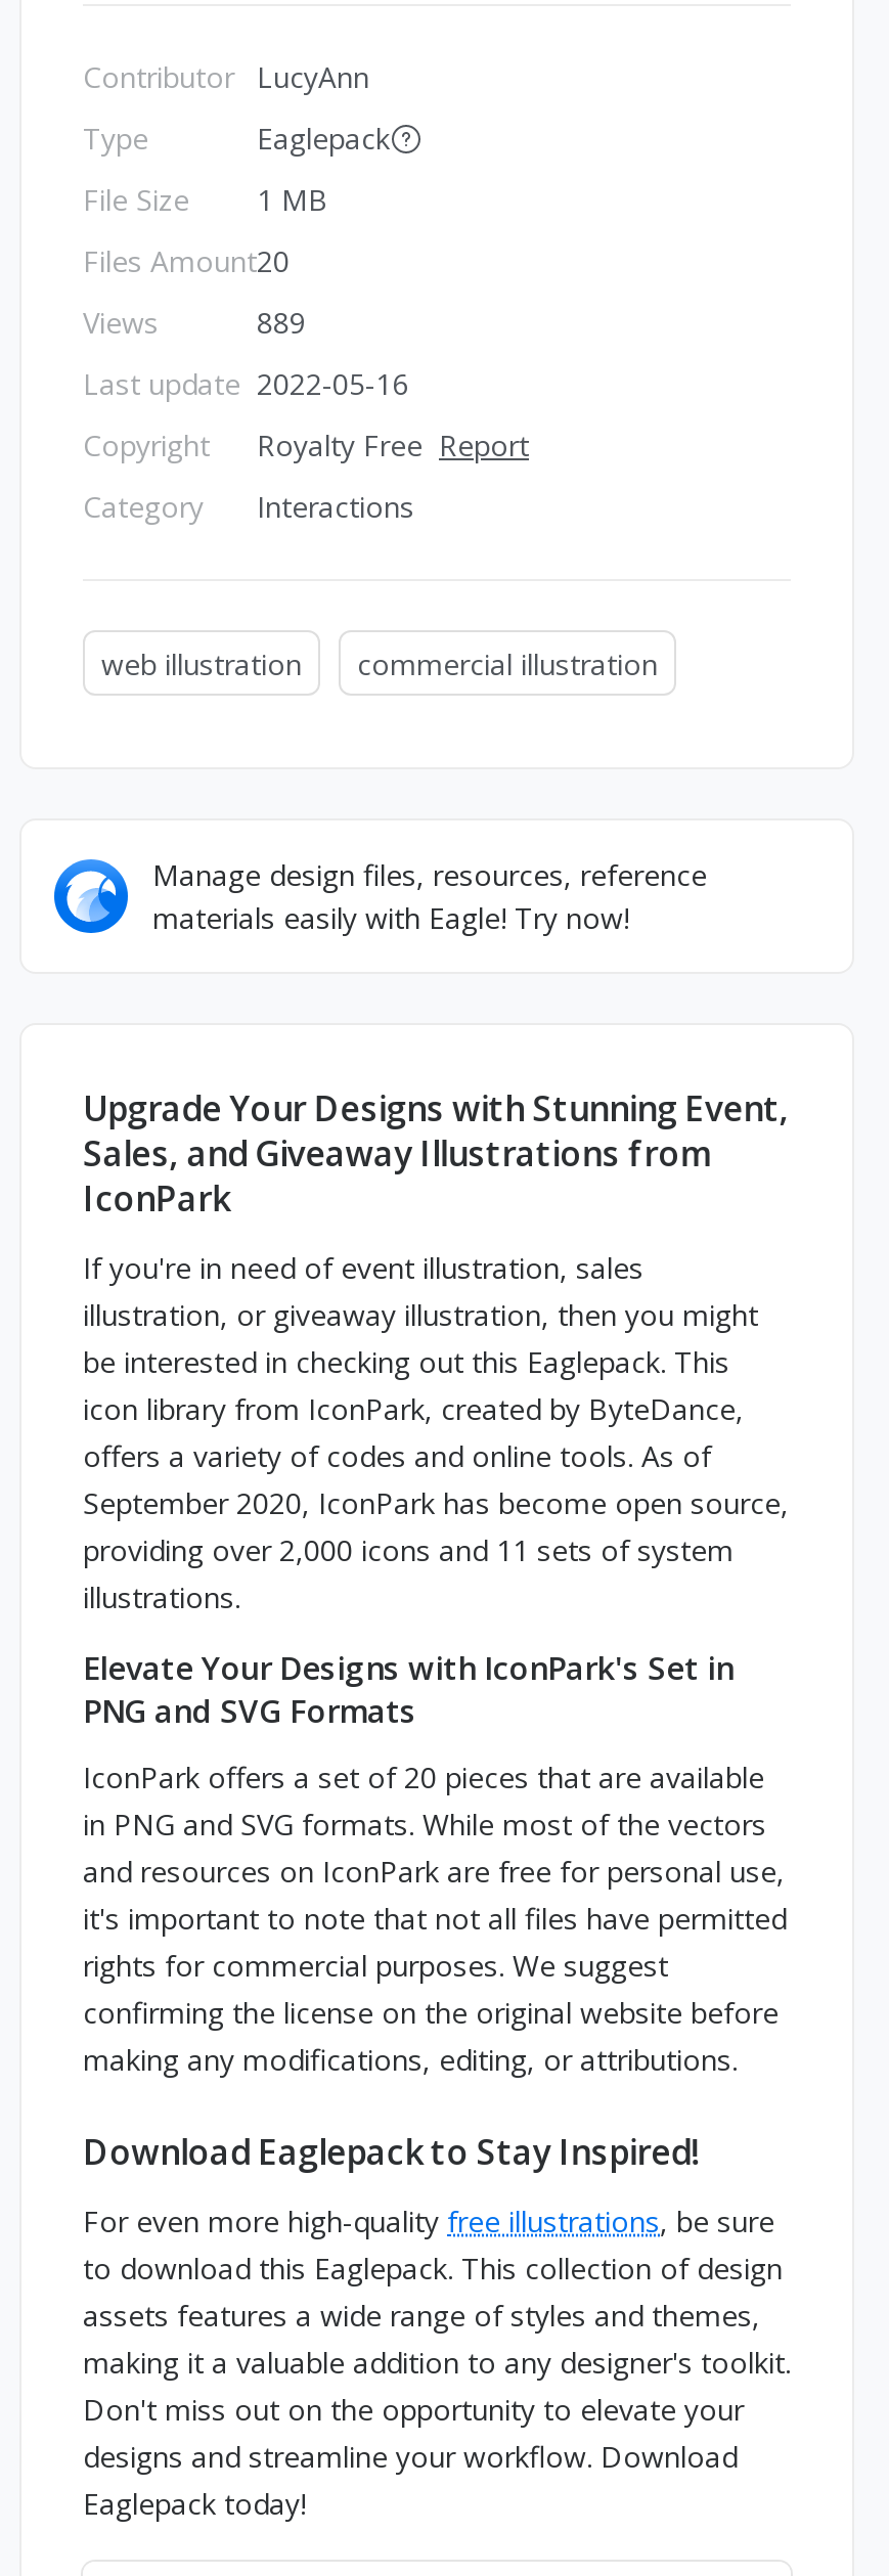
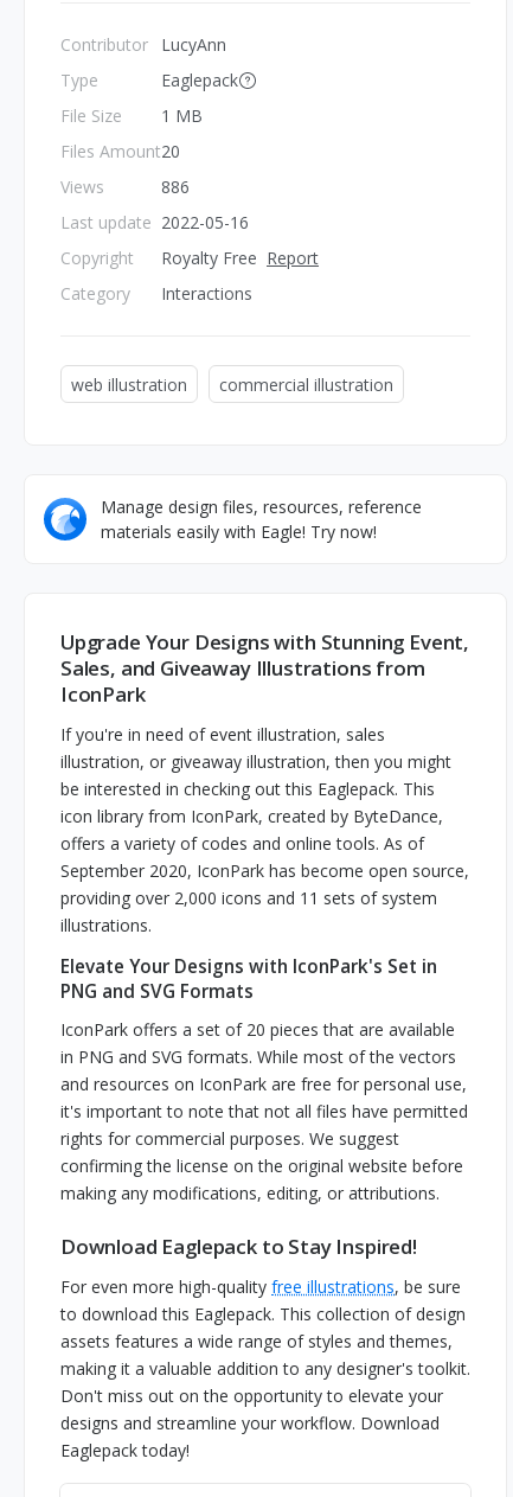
- 889
+ 886
